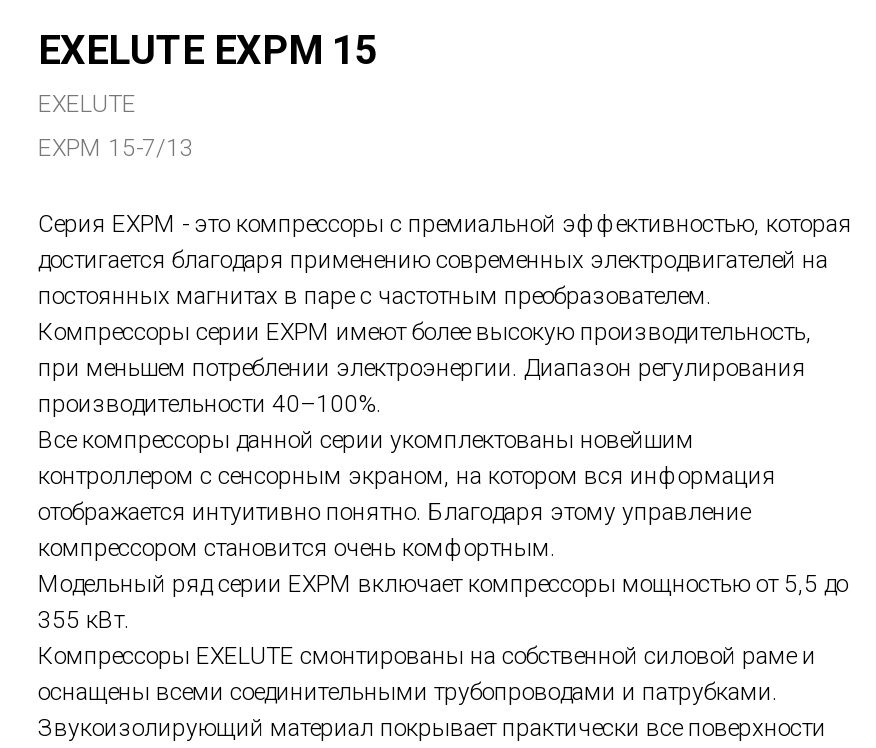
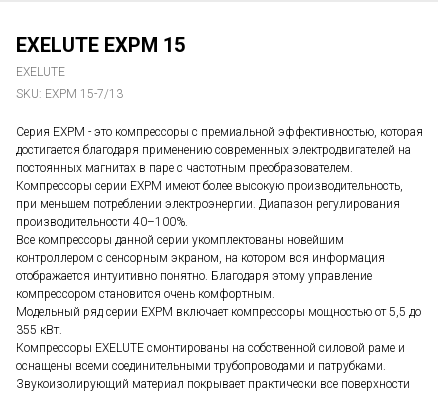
- EXPM 15-7/13
+ SKU: EXPM 15-7/13
